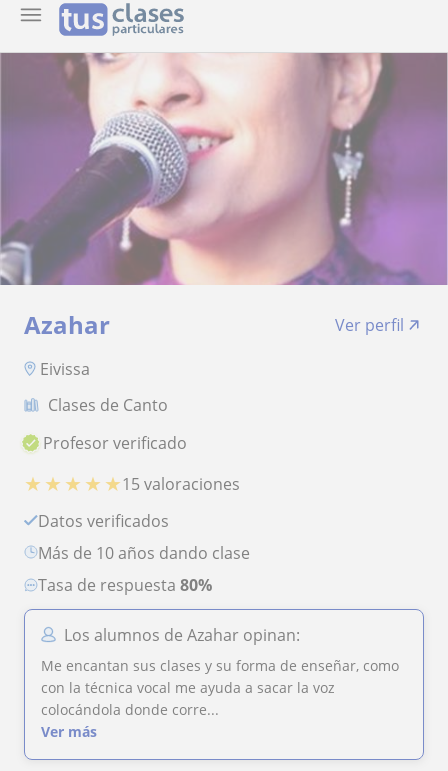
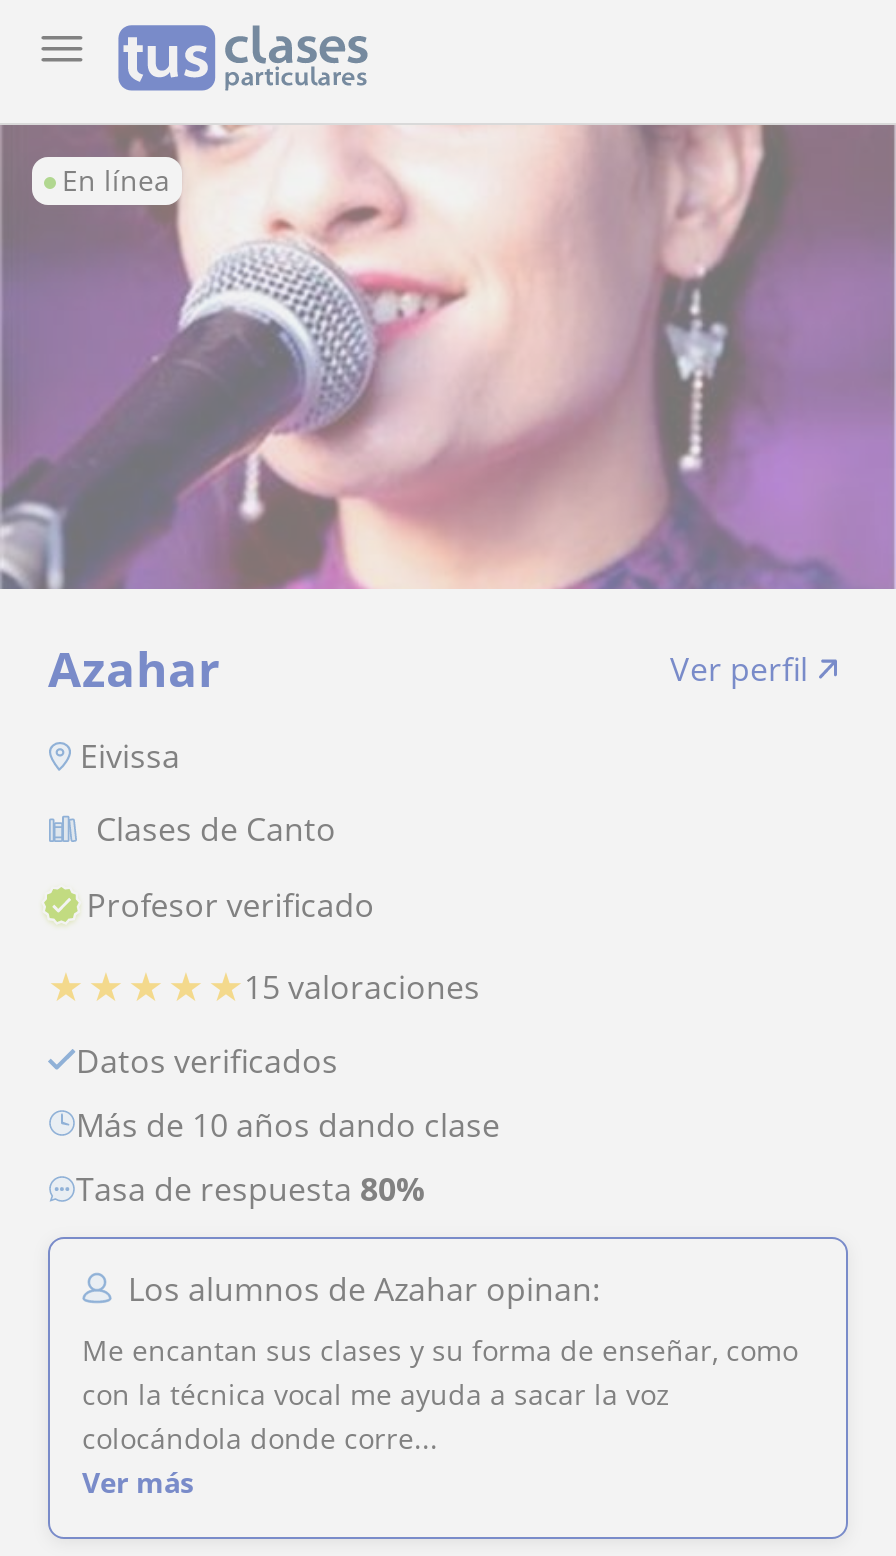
+ En línea
